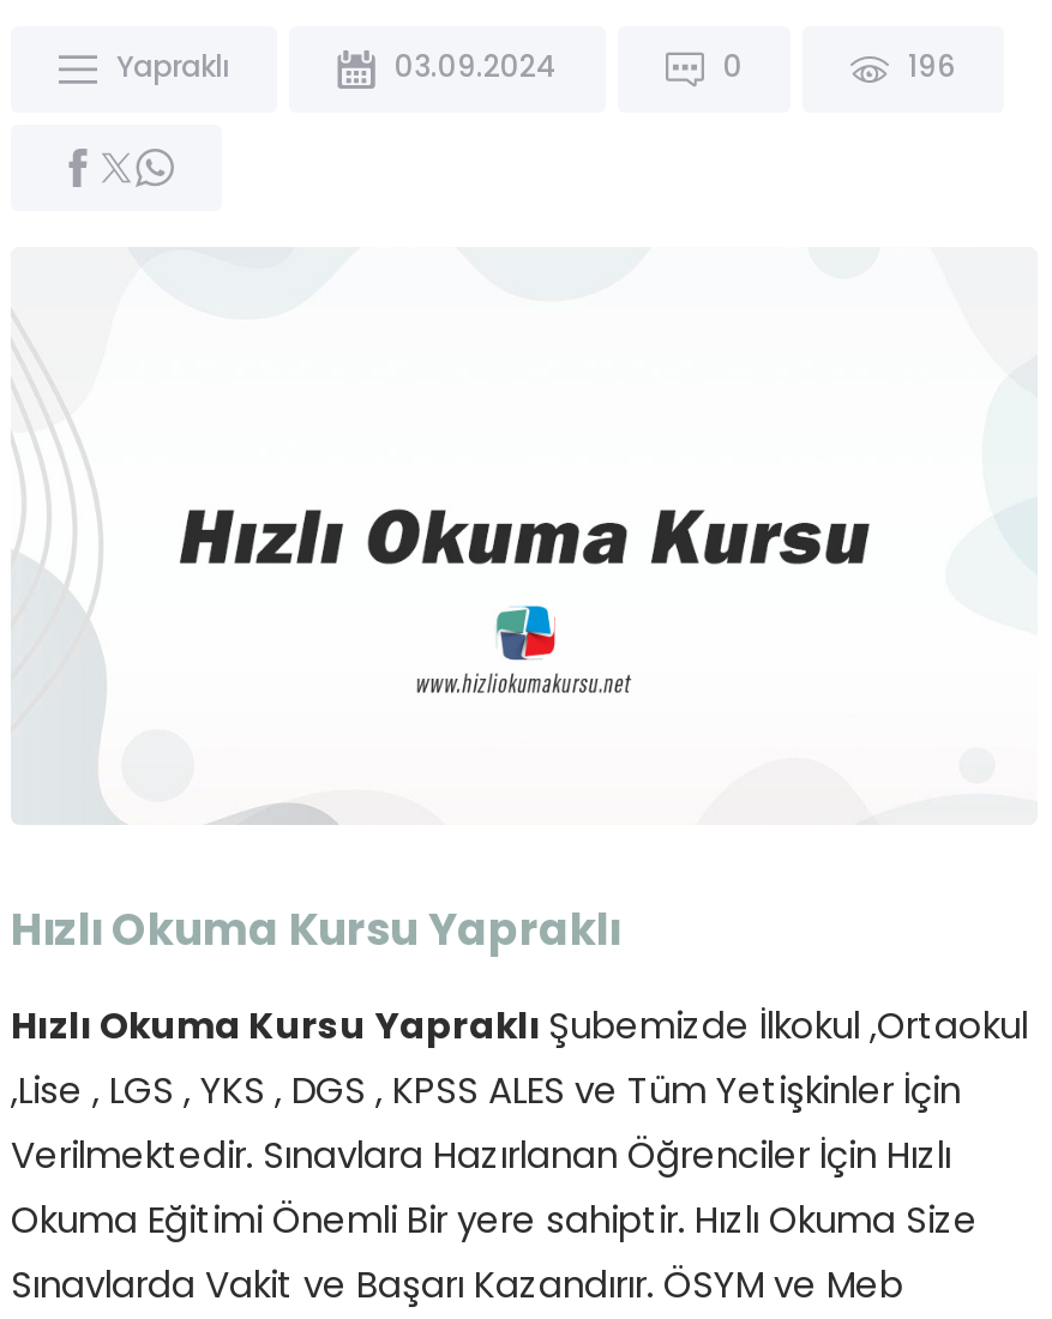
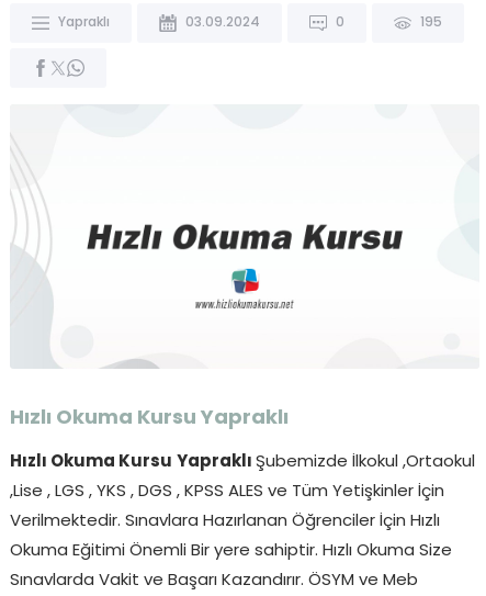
- 196
+ 195
